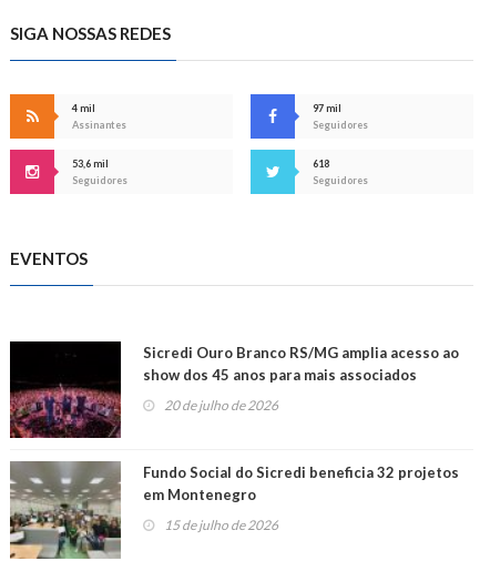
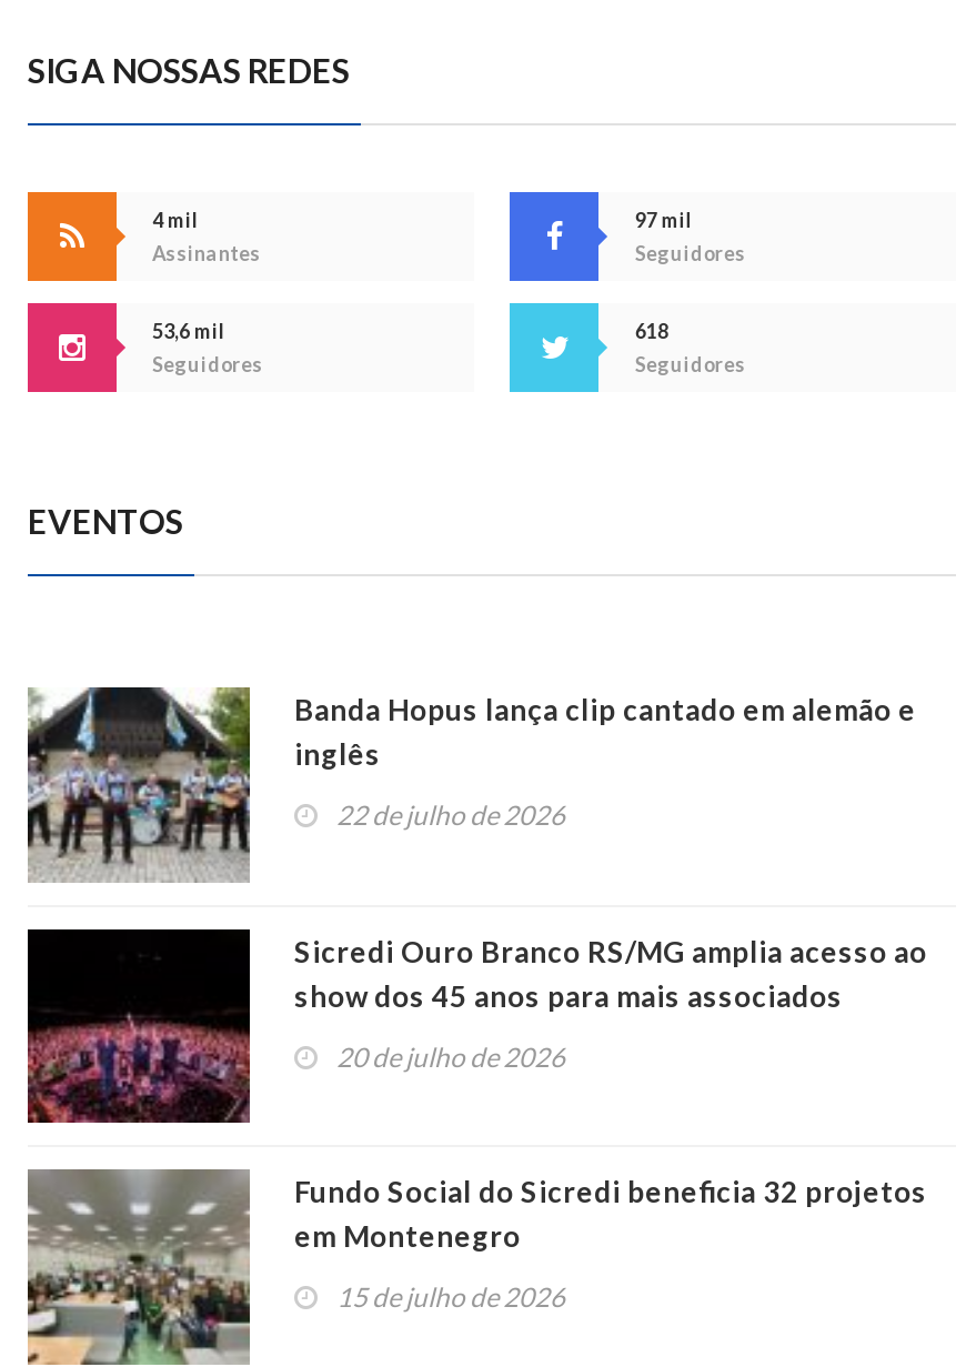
+ [image]
+ Banda Hopus lança clip cantado em alemão e
+ inglês
+ 22 de julho de 2026
